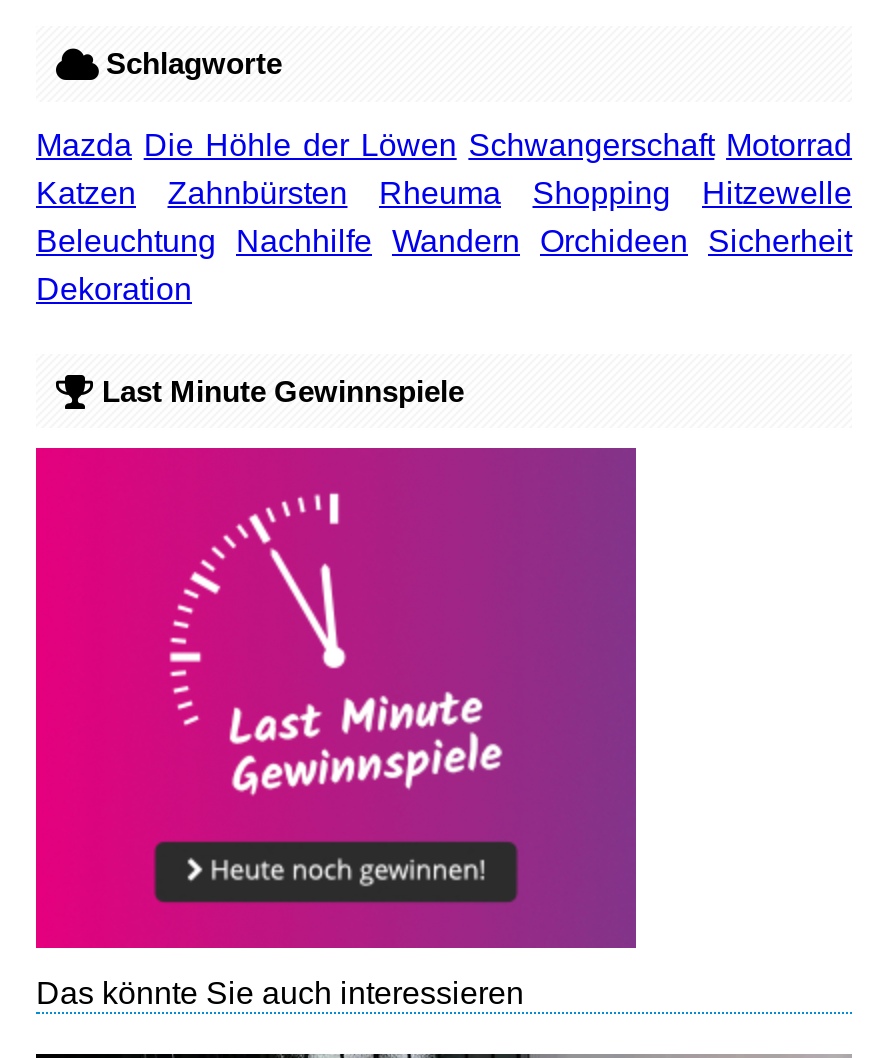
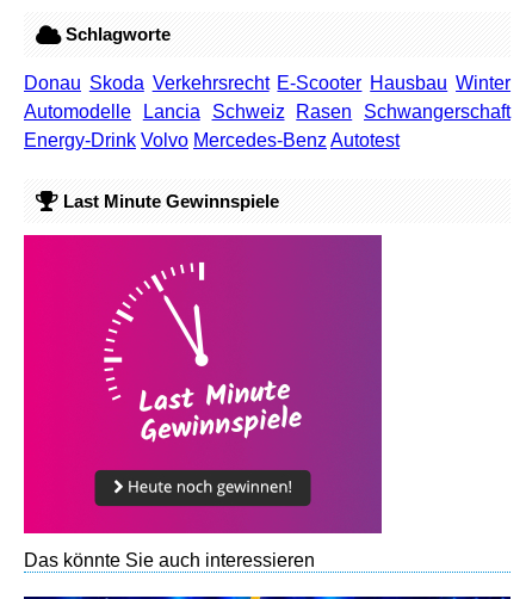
- Mazda Die Höhle der Löwen Schwangerschaft Motorrad
- Katzen
- Zahnbürsten
- Rheuma
- Shopping
- Hitzewelle
- Beleuchtung Nachhilfe Wandern Orchideen Sicherheit
- Dekoration
+ Donau Skoda Verkehrsrecht E-Scooter Hausbau Winter
+ Automodelle Lancia Schweiz Rasen Schwangerschaft
+ Energy-Drink Volvo Mercedes-Benz Autotest
